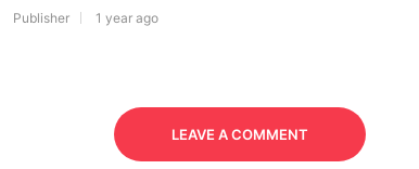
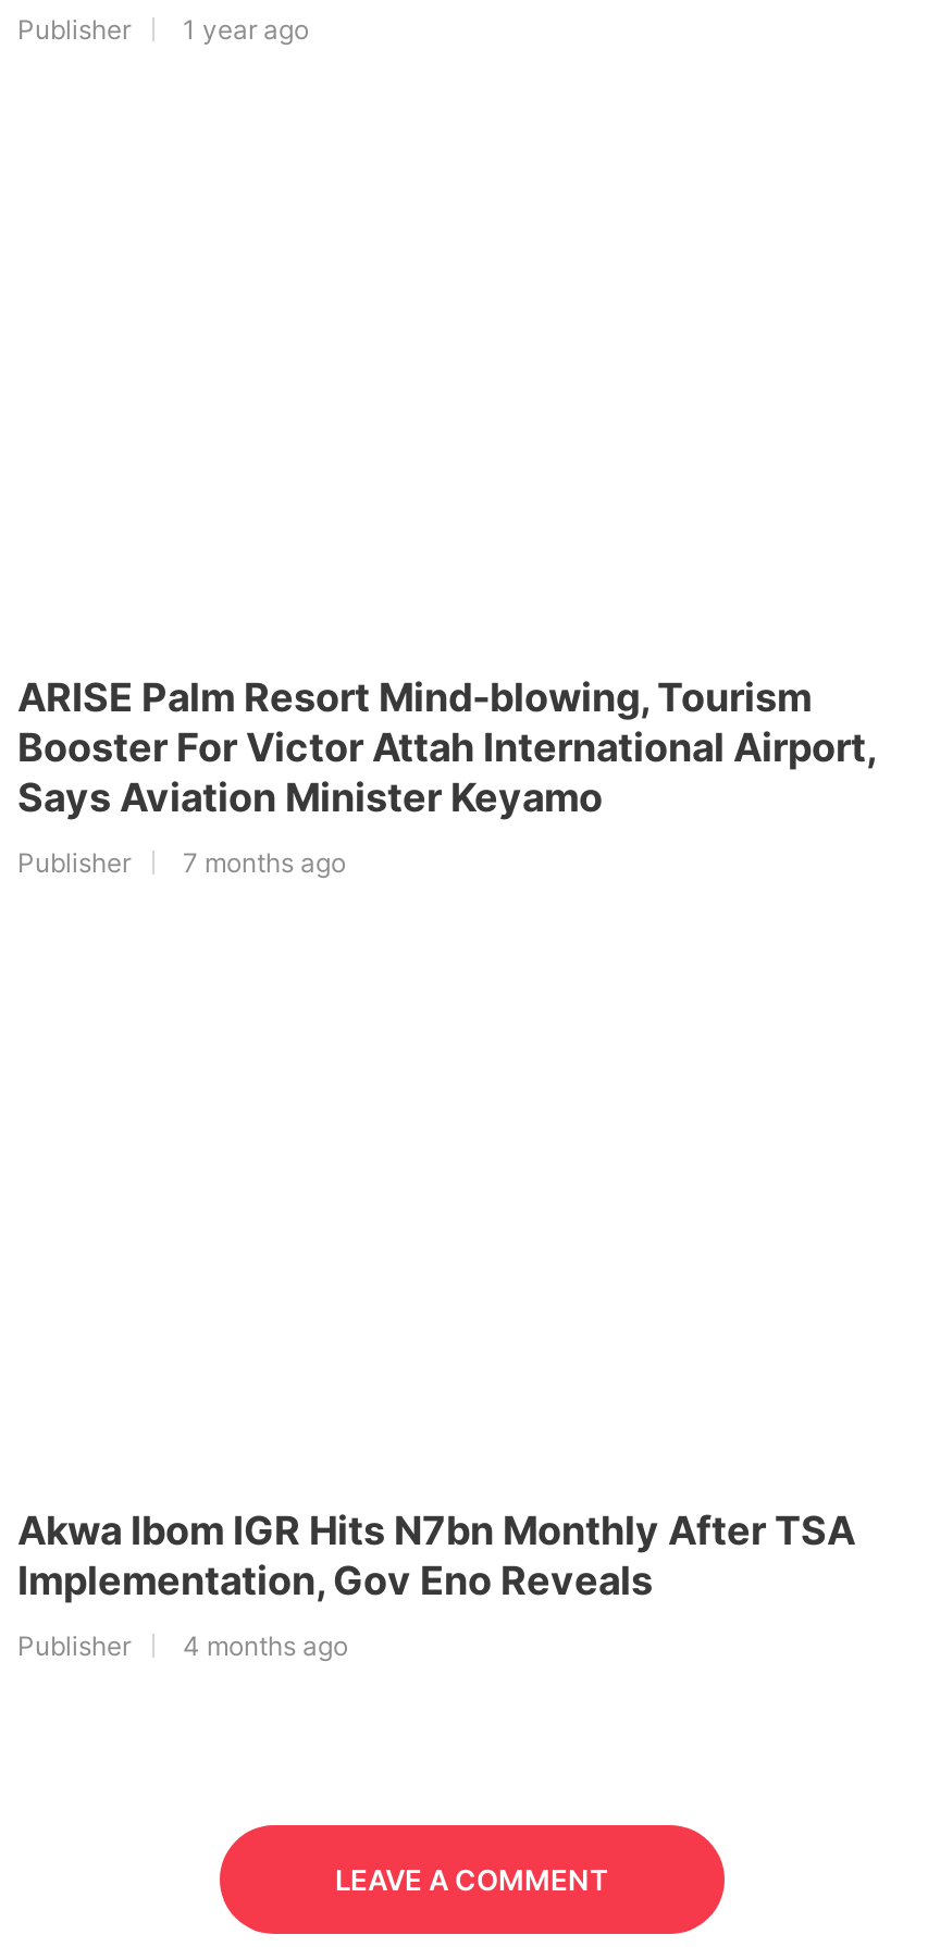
+ ARISE Palm Resort Mind-blowing, Tourism
+ Booster For Victor Attah International Airport,
+ Says Aviation Minister Keyamo
+ Publisher
+ 7 months ago

+ Akwa Ibom IGR Hits N7bn Monthly After TSA
+ Implementation, Gov Eno Reveals
+ Publisher
+ 4 months ago
